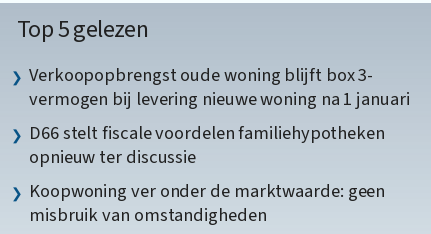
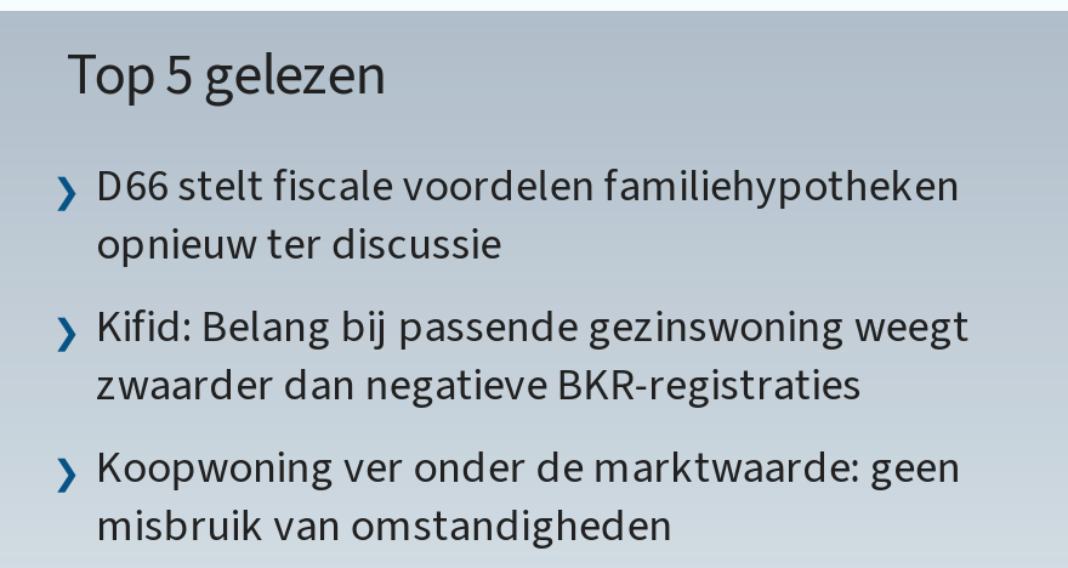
- Verkoopopbrengst oude woning blijft box 3-
- vermogen bij levering nieuwe woning na 1 januari

moved up: D66 stelt fiscale voordelen familiehypotheken | opnieuw ter discussie

+ Kifid: Belang bij passende gezinswoning weegt
+ zwaarder dan negatieve BKR-registraties
